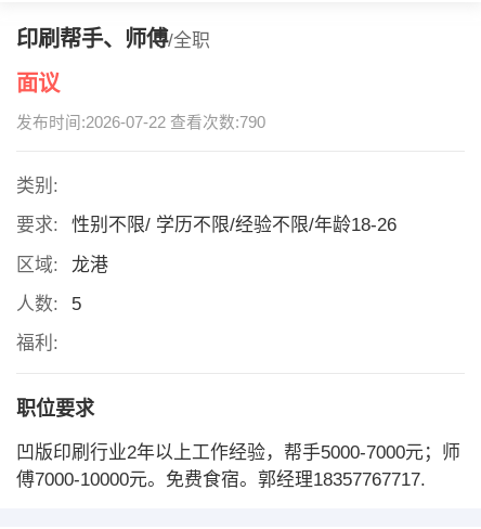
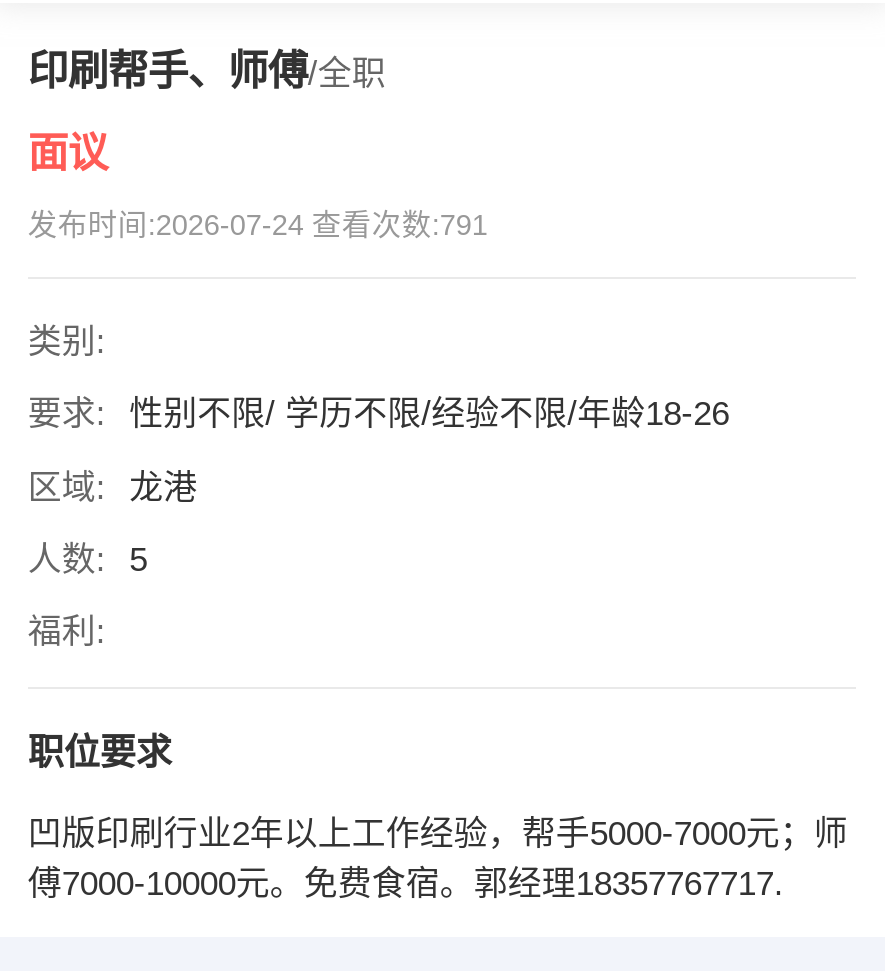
- 发布时间:2026-07-22 查看次数:790
+ 发布时间:2026-07-24 查看次数:791
